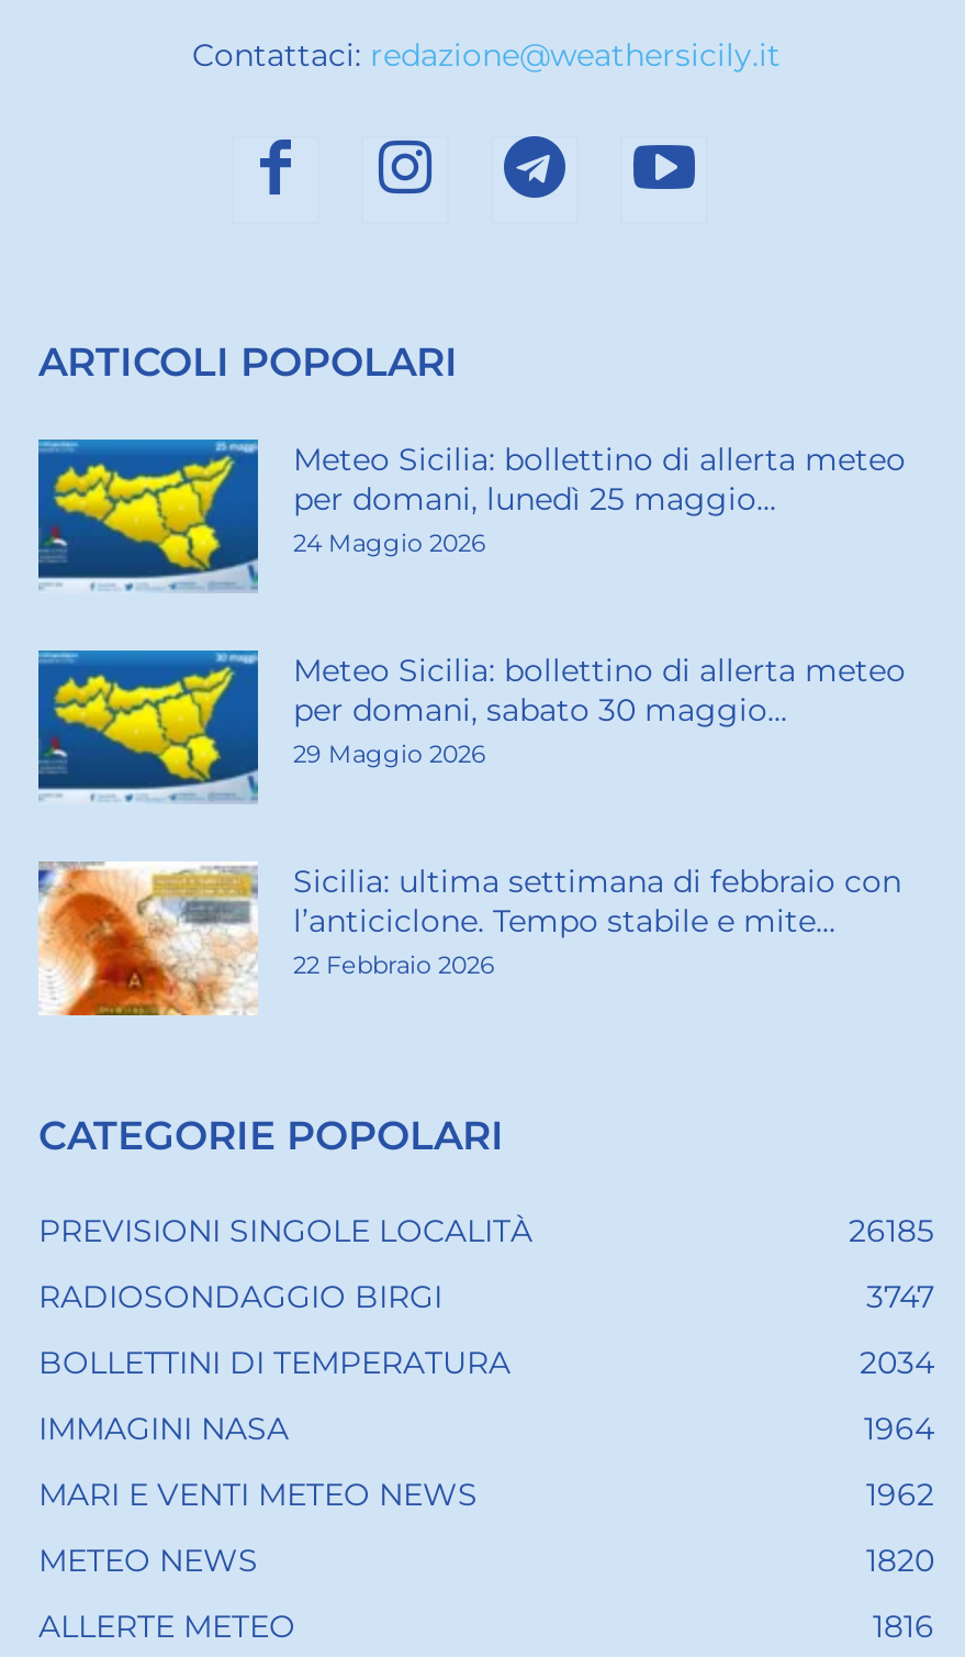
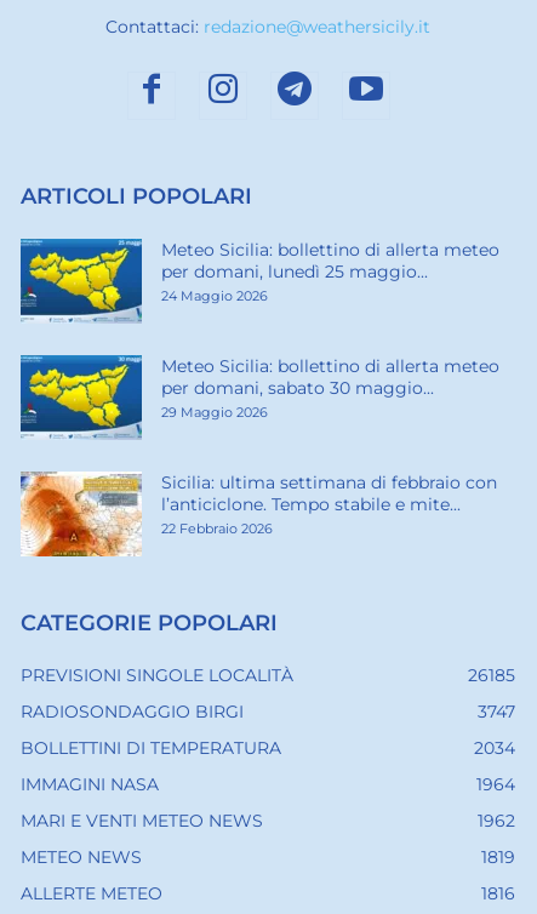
- 1820
+ 1819
